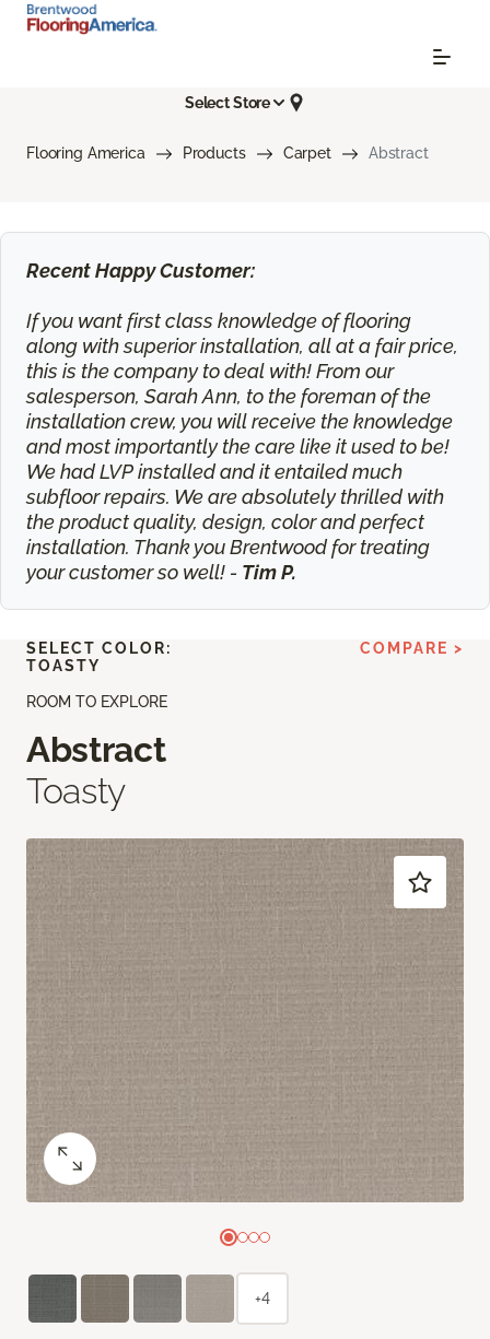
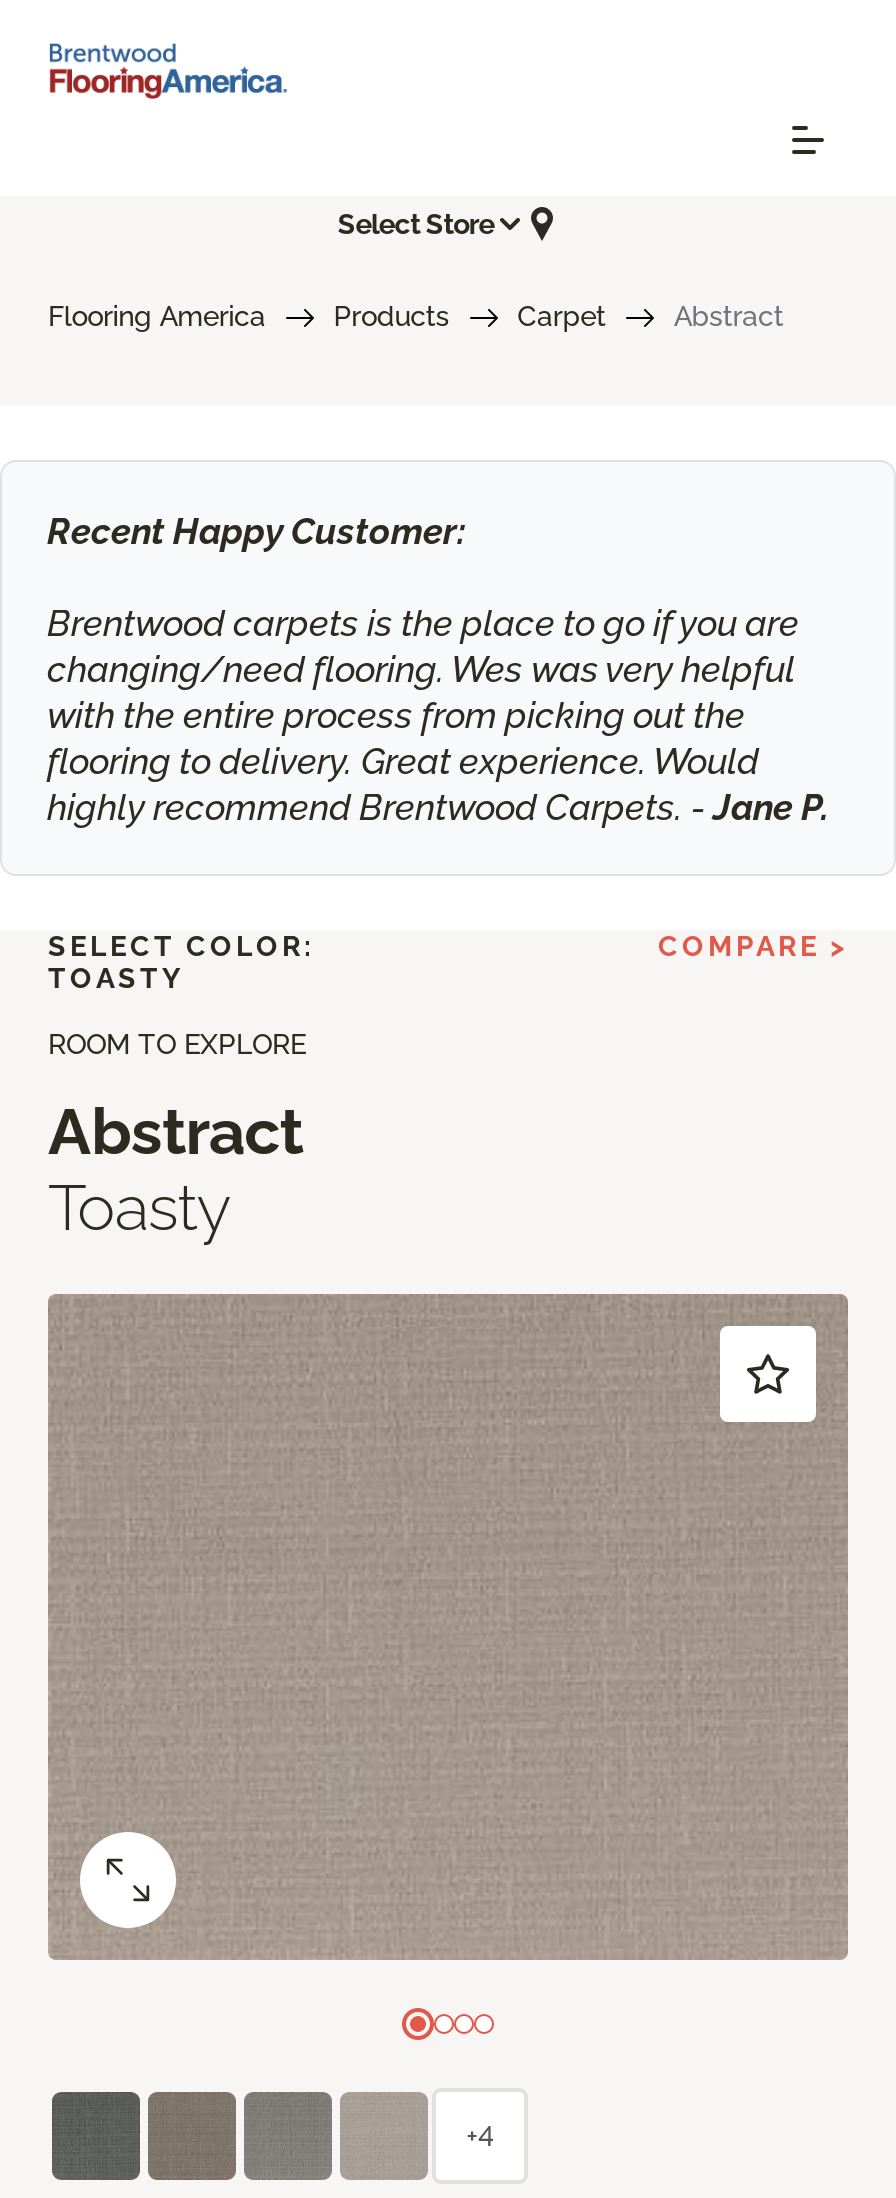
- If you want first class knowledge of flooring
- along with superior installation, all at a fair price,
- this is the company to deal with! From our
- salesperson, Sarah Ann, to the foreman of the
- installation crew, you will receive the knowledge
- and most importantly the care like it used to be!
- We had LVP installed and it entailed much
- subfloor repairs. We are absolutely thrilled with
- the product quality, design, color and perfect
- installation. Thank you Brentwood for treating
- your customer so well! - Tim P.
+ Brentwood carpets is the place to go if you are
+ changing/need flooring. Wes was very helpful
+ with the entire process from picking out the
+ flooring to delivery. Great experience. Would
+ highly recommend Brentwood Carpets. - Jane P.
